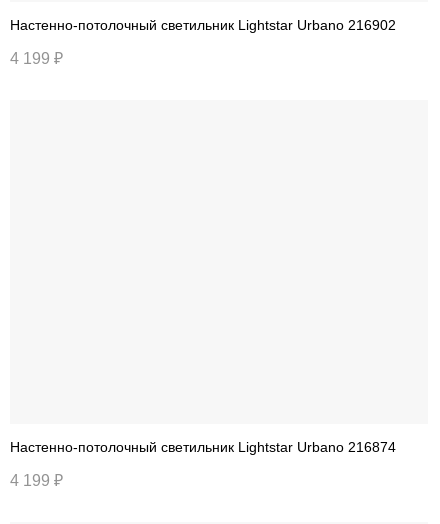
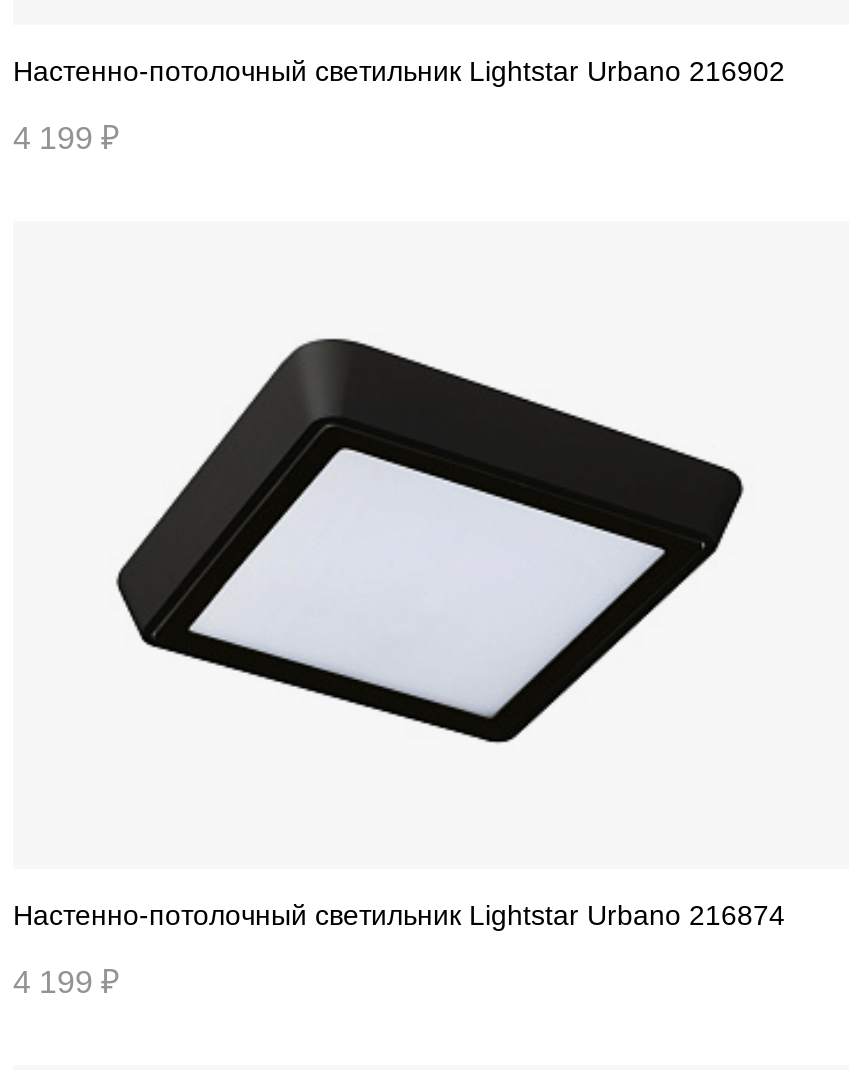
+ [image]
